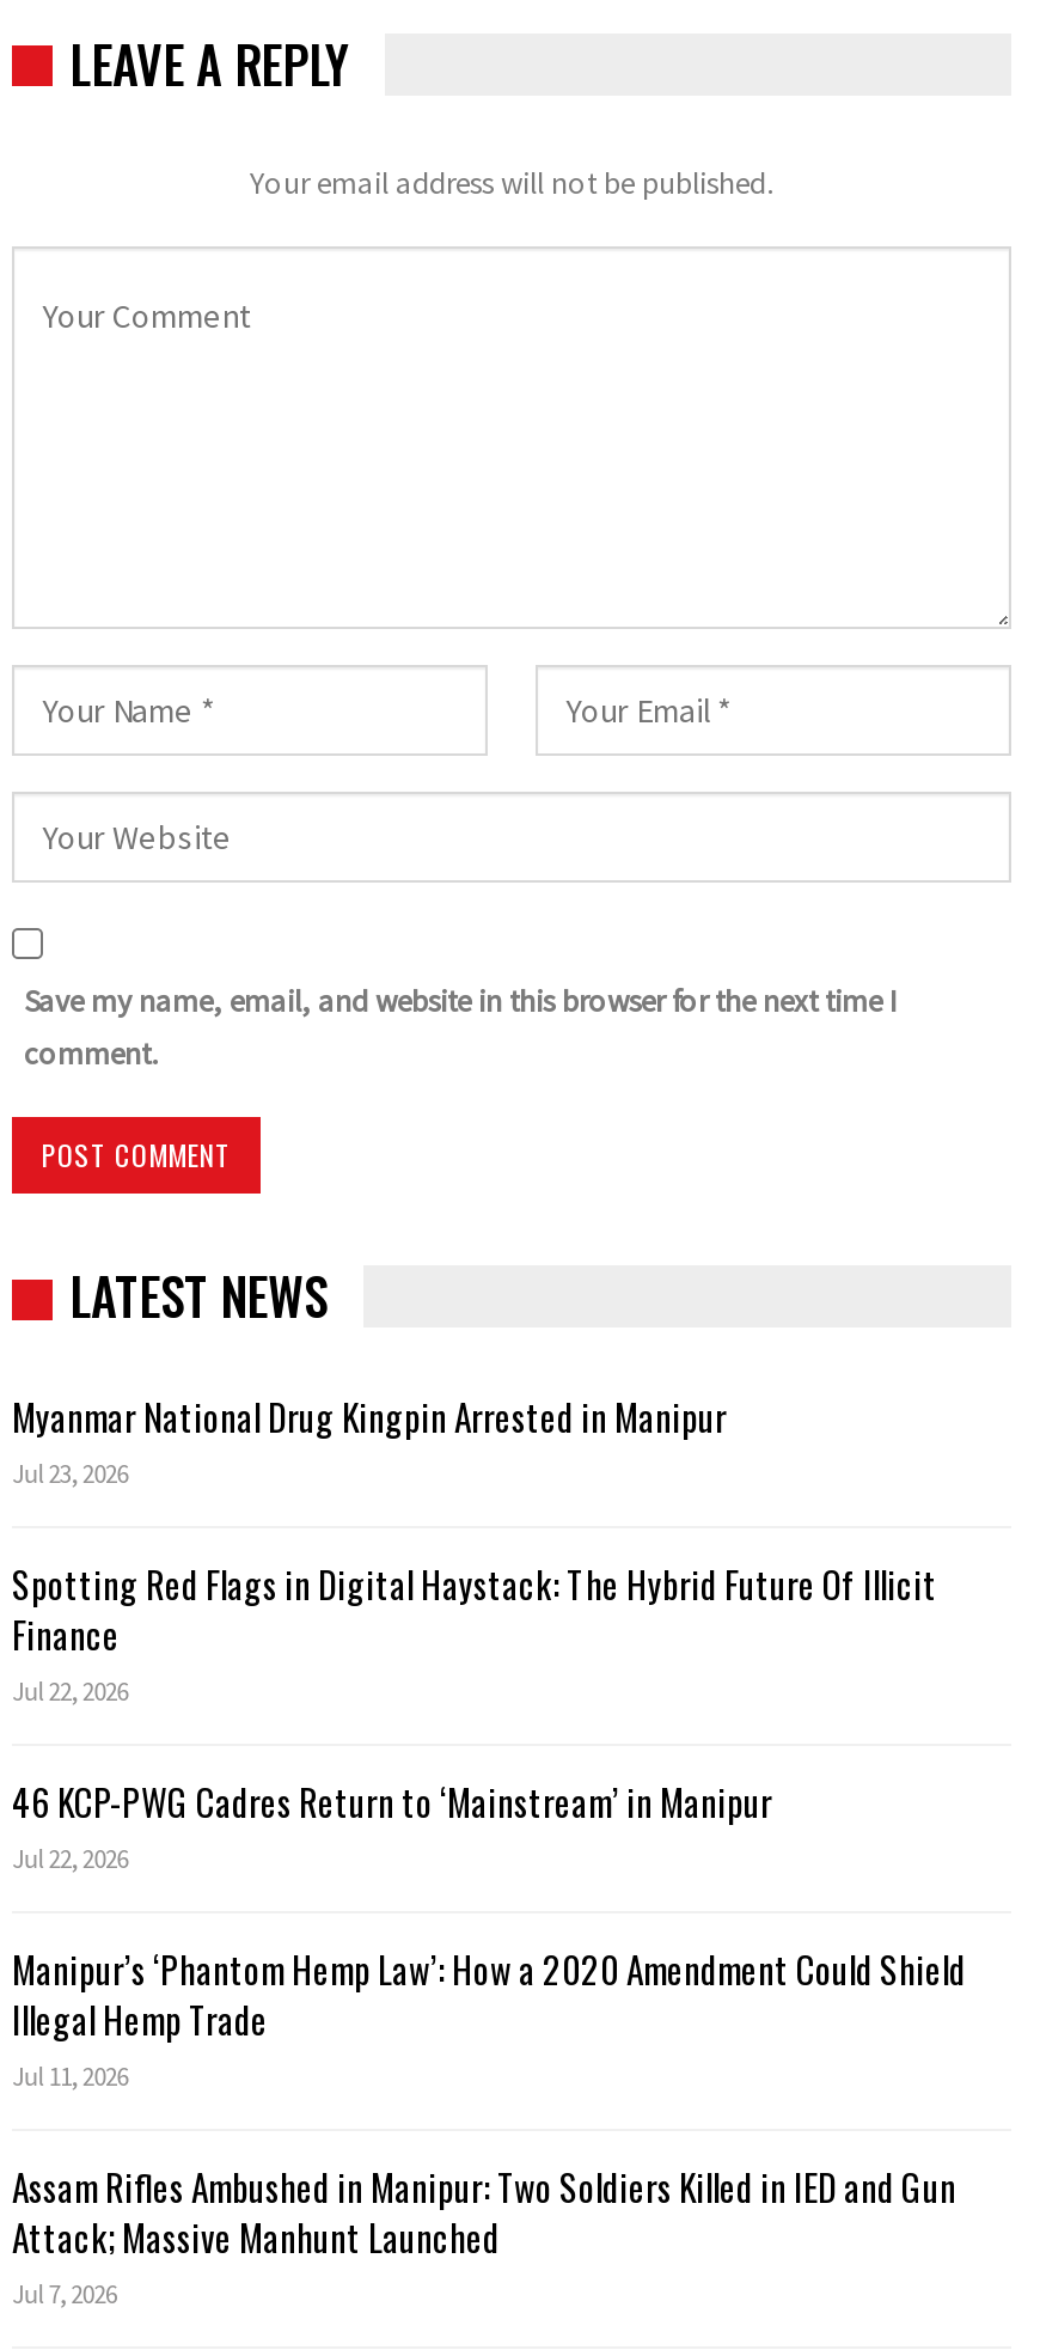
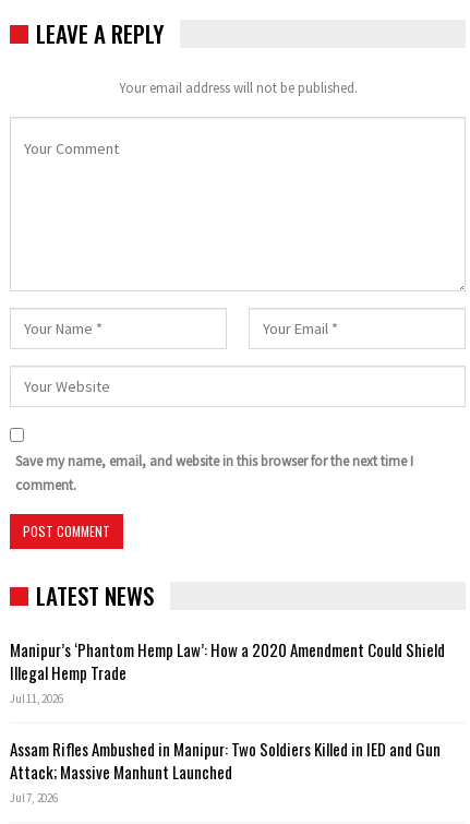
- Myanmar National Drug Kingpin Arrested in Manipur
- Jul 23, 2026
- Spotting Red Flags in Digital Haystack: The Hybrid Future Of Illicit
- Finance
- Jul 22, 2026
- 46 KCP-PWG Cadres Return to ‘Mainstream’ in Manipur
- Jul 22, 2026
